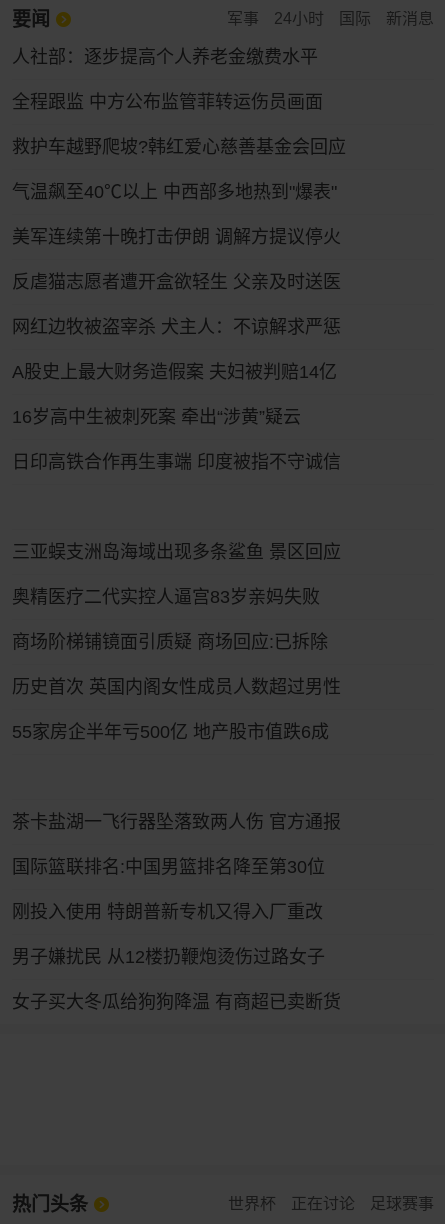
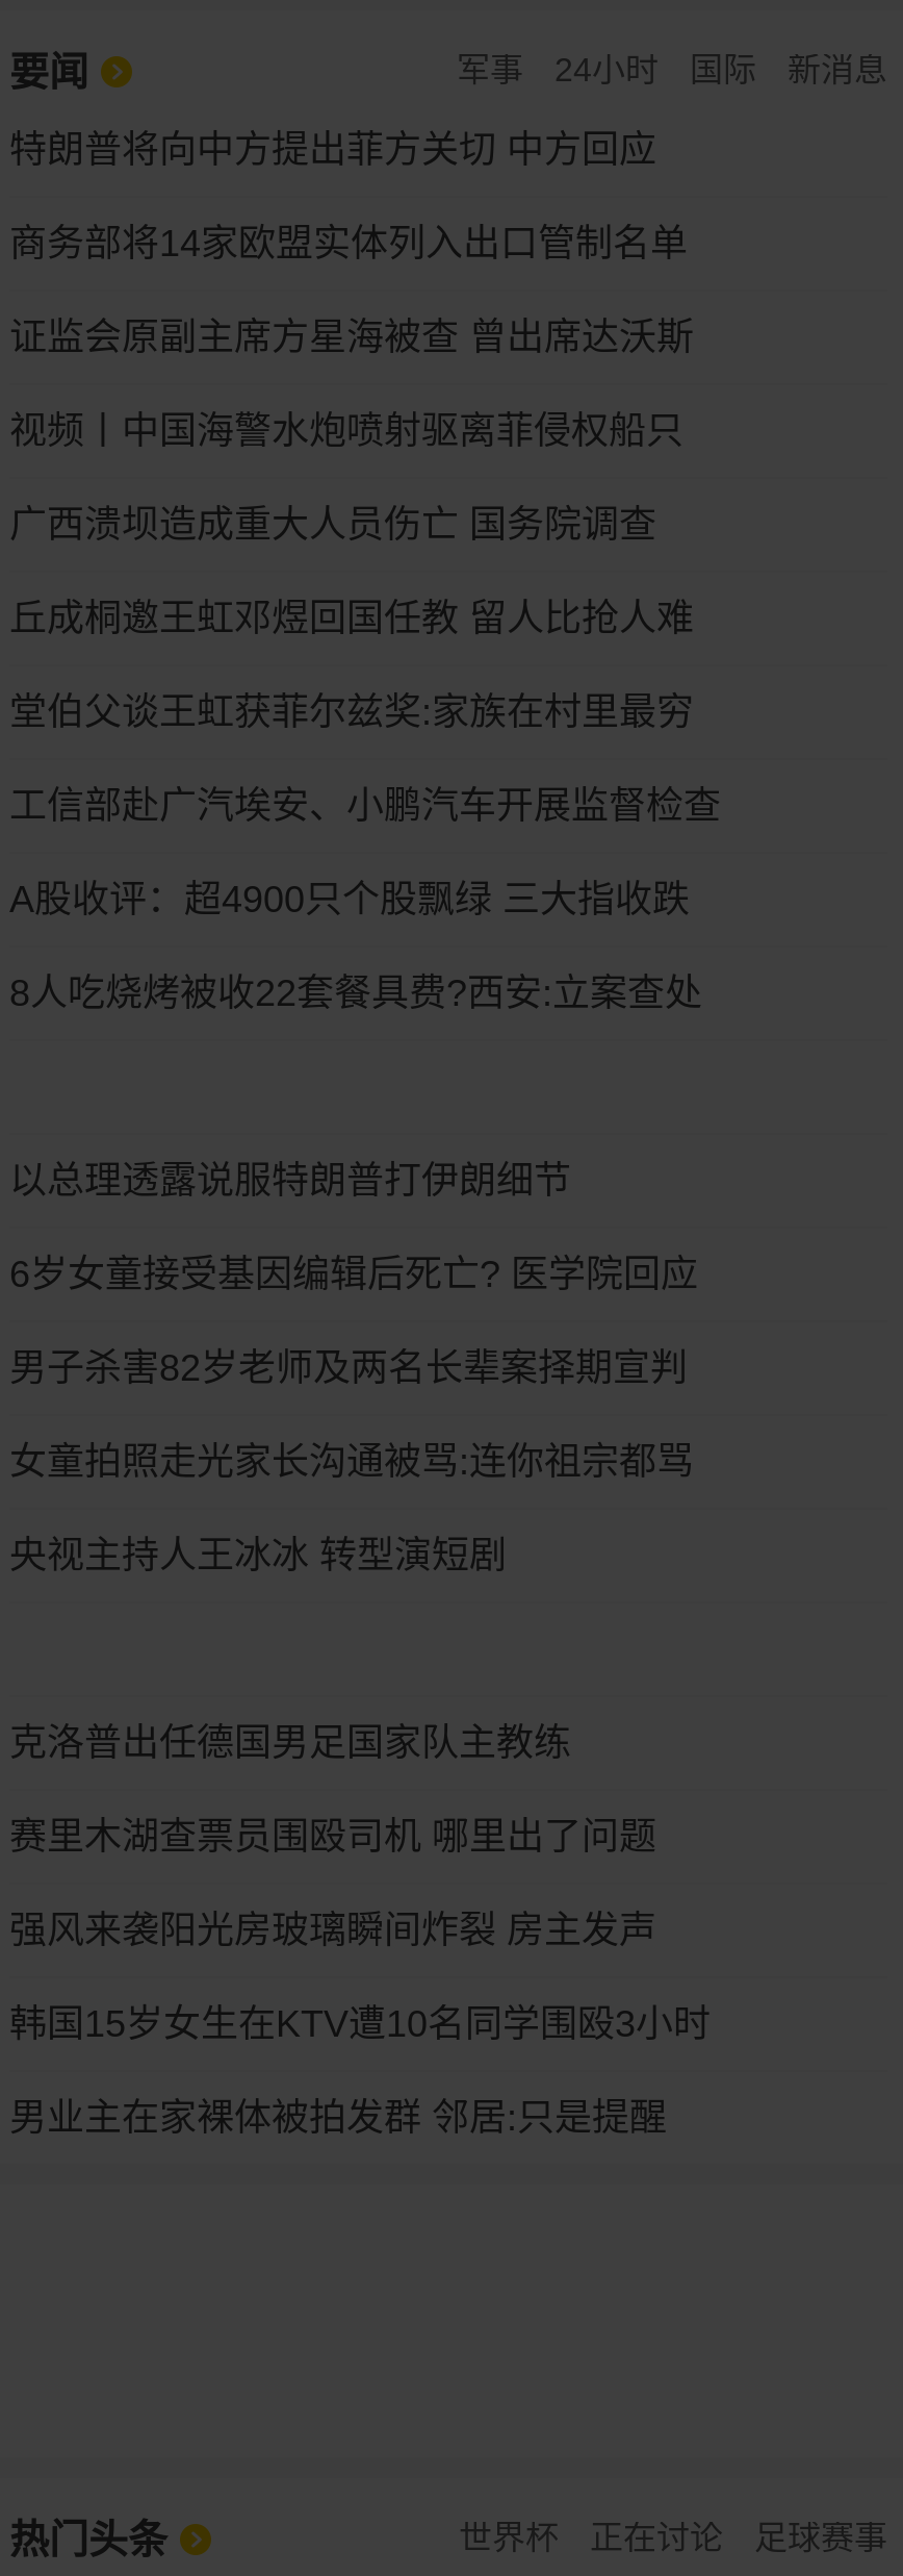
- 人社部：逐步提高个人养老金缴费水平
+ 特朗普将向中方提出菲方关切 中方回应

- 全程跟监 中方公布监管菲转运伤员画面
+ 商务部将14家欧盟实体列入出口管制名单

- 救护车越野爬坡?韩红爱心慈善基金会回应
+ 证监会原副主席方星海被查 曾出席达沃斯

- 气温飙至40℃以上 中西部多地热到"爆表"
+ 视频丨中国海警水炮喷射驱离菲侵权船只

- 美军连续第十晚打击伊朗 调解方提议停火
+ 广西溃坝造成重大人员伤亡 国务院调查

- 反虐猫志愿者遭开盒欲轻生 父亲及时送医
+ 丘成桐邀王虹邓煜回国任教 留人比抢人难

- 网红边牧被盗宰杀 犬主人：不谅解求严惩
+ 堂伯父谈王虹获菲尔兹奖:家族在村里最穷

- A股史上最大财务造假案 夫妇被判赔14亿
+ 工信部赴广汽埃安、小鹏汽车开展监督检查

- 16岁高中生被刺死案 牵出“涉黄”疑云
+ A股收评：超4900只个股飘绿 三大指收跌

- 日印高铁合作再生事端 印度被指不守诚信
+ 8人吃烧烤被收22套餐具费?西安:立案查处

- 三亚蜈支洲岛海域出现多条鲨鱼 景区回应
+ 以总理透露说服特朗普打伊朗细节

- 奥精医疗二代实控人逼宫83岁亲妈失败
+ 6岁女童接受基因编辑后死亡? 医学院回应

- 商场阶梯铺镜面引质疑 商场回应:已拆除
+ 男子杀害82岁老师及两名长辈案择期宣判

- 历史首次 英国内阁女性成员人数超过男性
+ 女童拍照走光家长沟通被骂:连你祖宗都骂

- 55家房企半年亏500亿 地产股市值跌6成
+ 央视主持人王冰冰 转型演短剧

- 茶卡盐湖一飞行器坠落致两人伤 官方通报
+ 克洛普出任德国男足国家队主教练

- 国际篮联排名:中国男篮排名降至第30位
+ 赛里木湖查票员围殴司机 哪里出了问题

- 刚投入使用 特朗普新专机又得入厂重改
+ 强风来袭阳光房玻璃瞬间炸裂 房主发声

- 男子嫌扰民 从12楼扔鞭炮烫伤过路女子
+ 韩国15岁女生在KTV遭10名同学围殴3小时

- 女子买大冬瓜给狗狗降温 有商超已卖断货
+ 男业主在家裸体被拍发群 邻居:只是提醒
